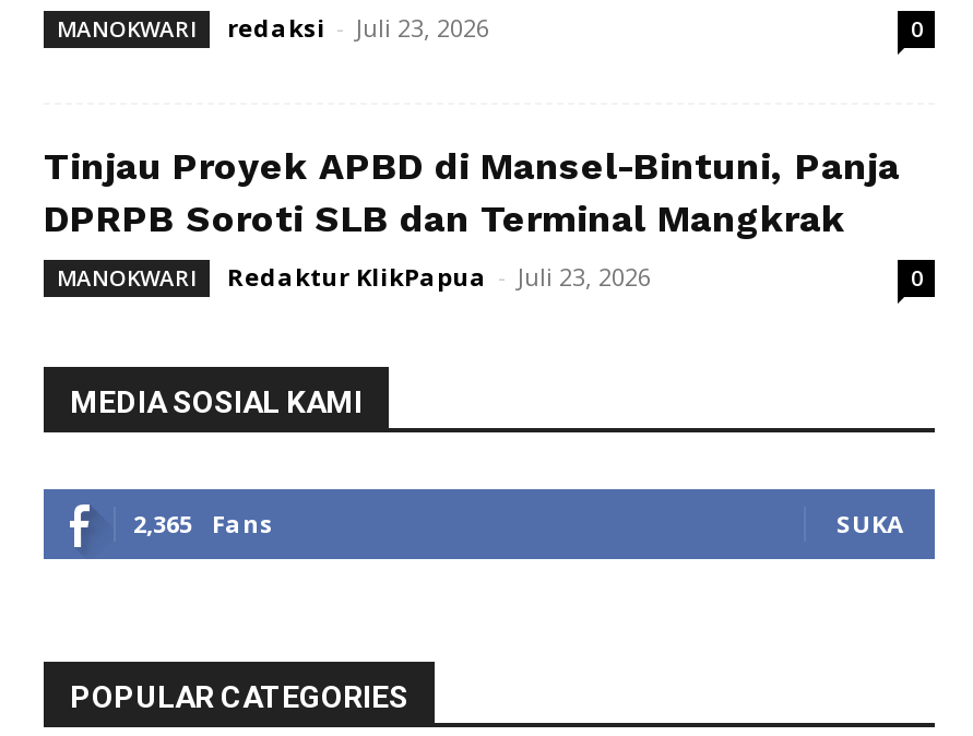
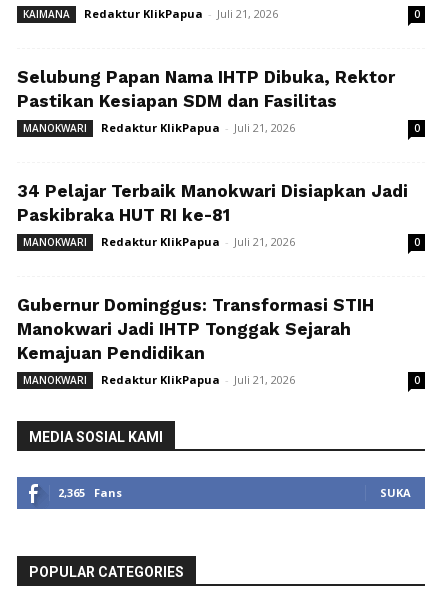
- MANOKWARI
- redaksi - Juli 23, 2026
+ KAIMANA
+ Redaktur KlikPapua - Juli 21, 2026

- Tinjau Proyek APBD di Mansel-Bintuni, Panja
- DPRPB Soroti SLB dan Terminal Mangkrak
+ Selubung Papan Nama IHTP Dibuka, Rektor
+ Pastikan Kesiapan SDM dan Fasilitas

- Redaktur KlikPapua - Juli 23, 2026
+ Redaktur KlikPapua - Juli 21, 2026
+ 0
+ 34 Pelajar Terbaik Manokwari Disiapkan Jadi
+ Paskibraka HUT RI ke-81
+ MANOKWARI
+ Redaktur KlikPapua - Juli 21, 2026
+ 0
+ Gubernur Dominggus: Transformasi STIH
+ Manokwari Jadi IHTP Tonggak Sejarah
+ Kemajuan Pendidikan
+ MANOKWARI
+ Redaktur KlikPapua - Juli 21, 2026
